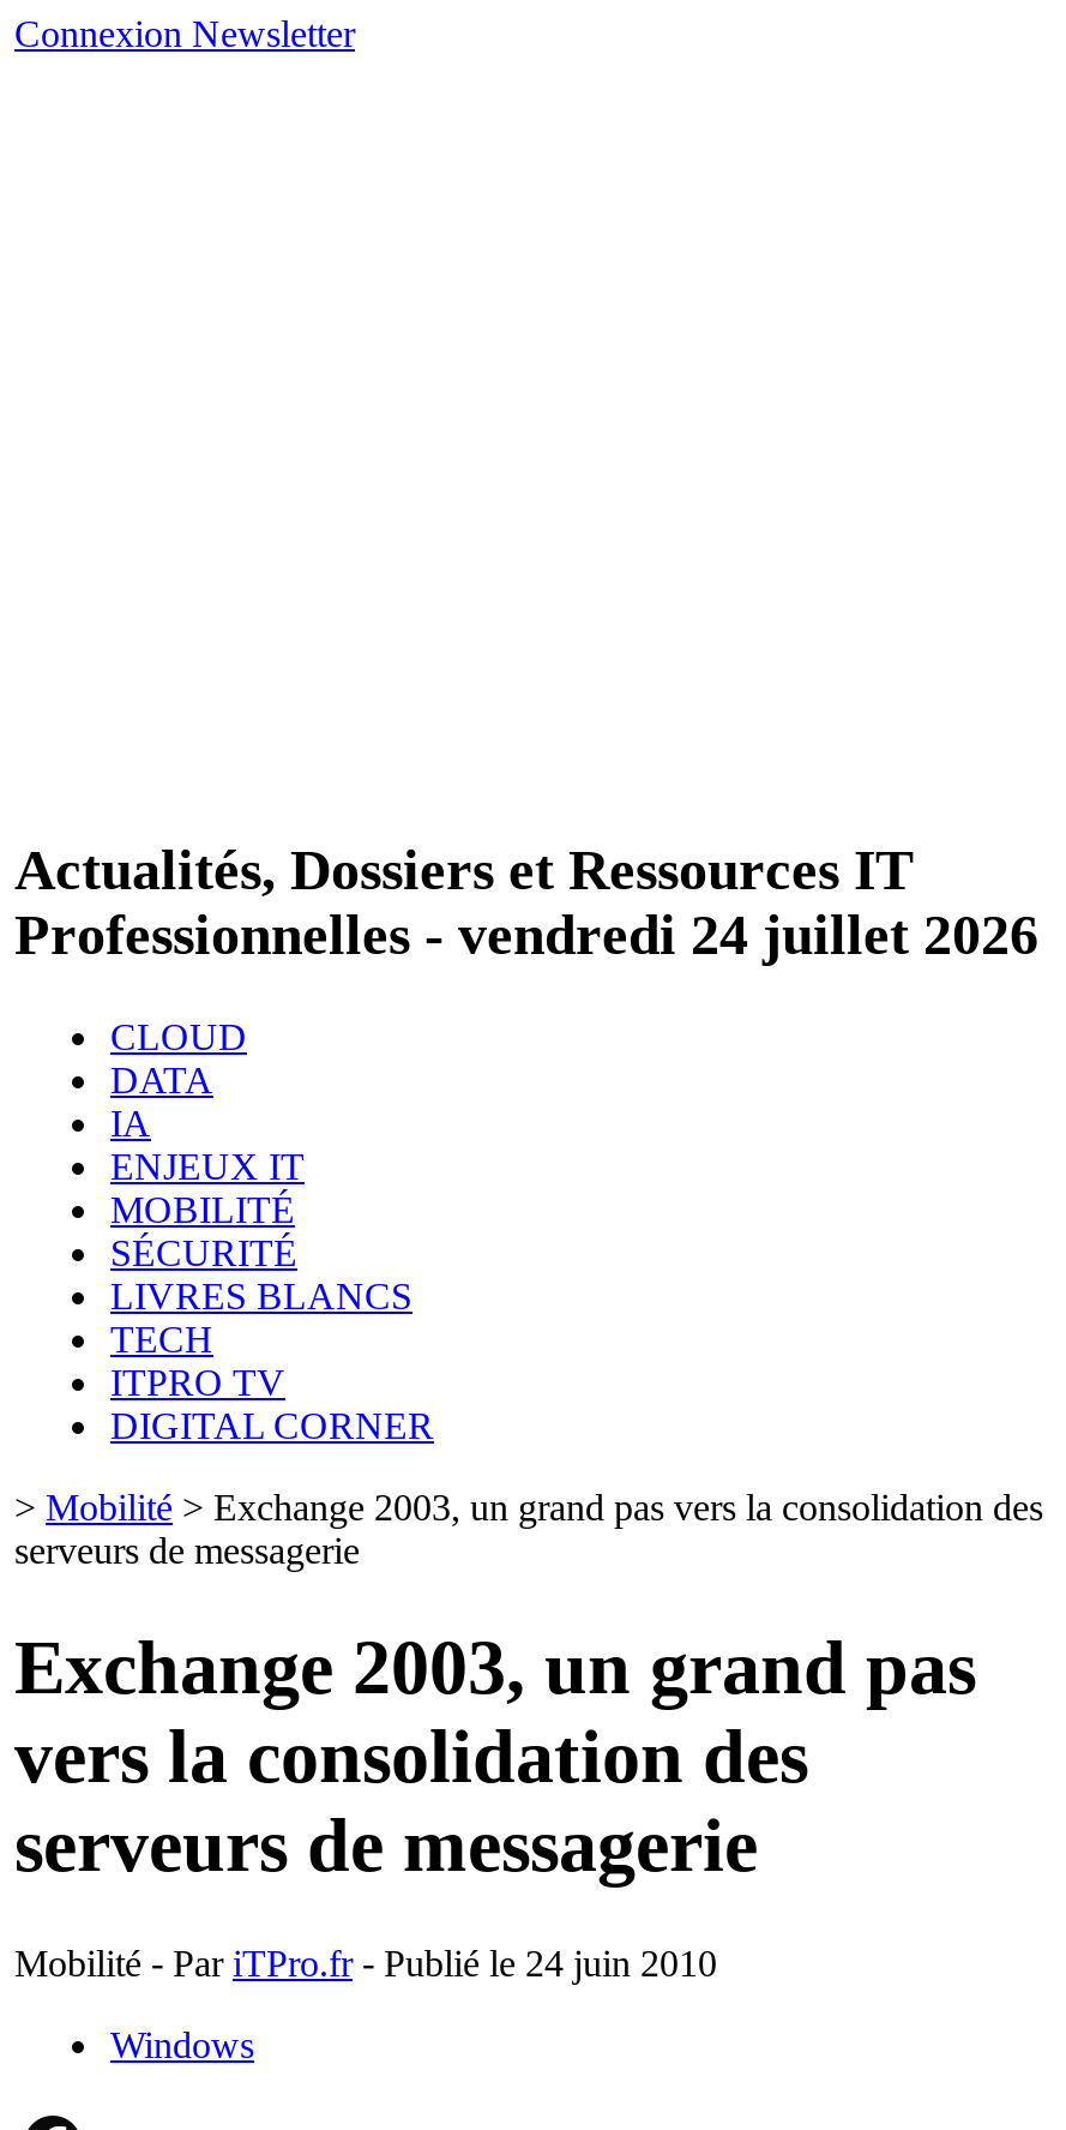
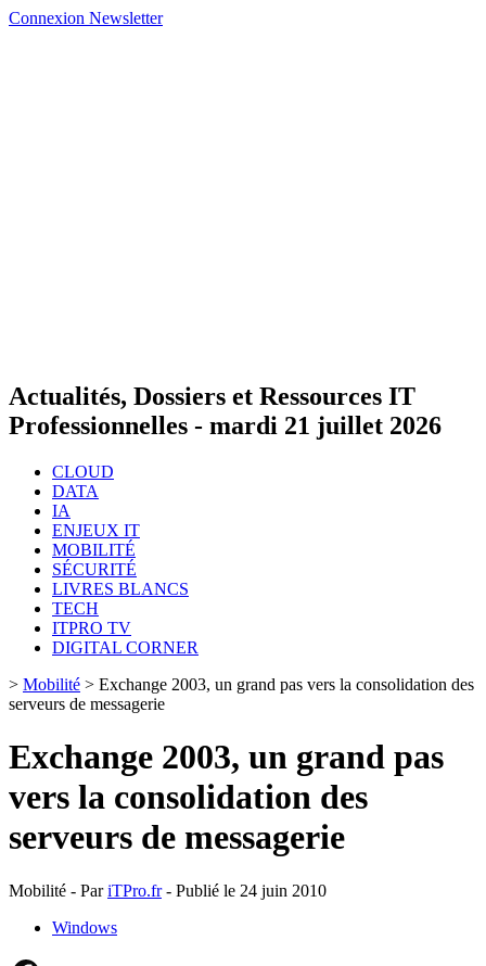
- Professionnelles - vendredi 24 juillet 2026
+ Professionnelles - mardi 21 juillet 2026
